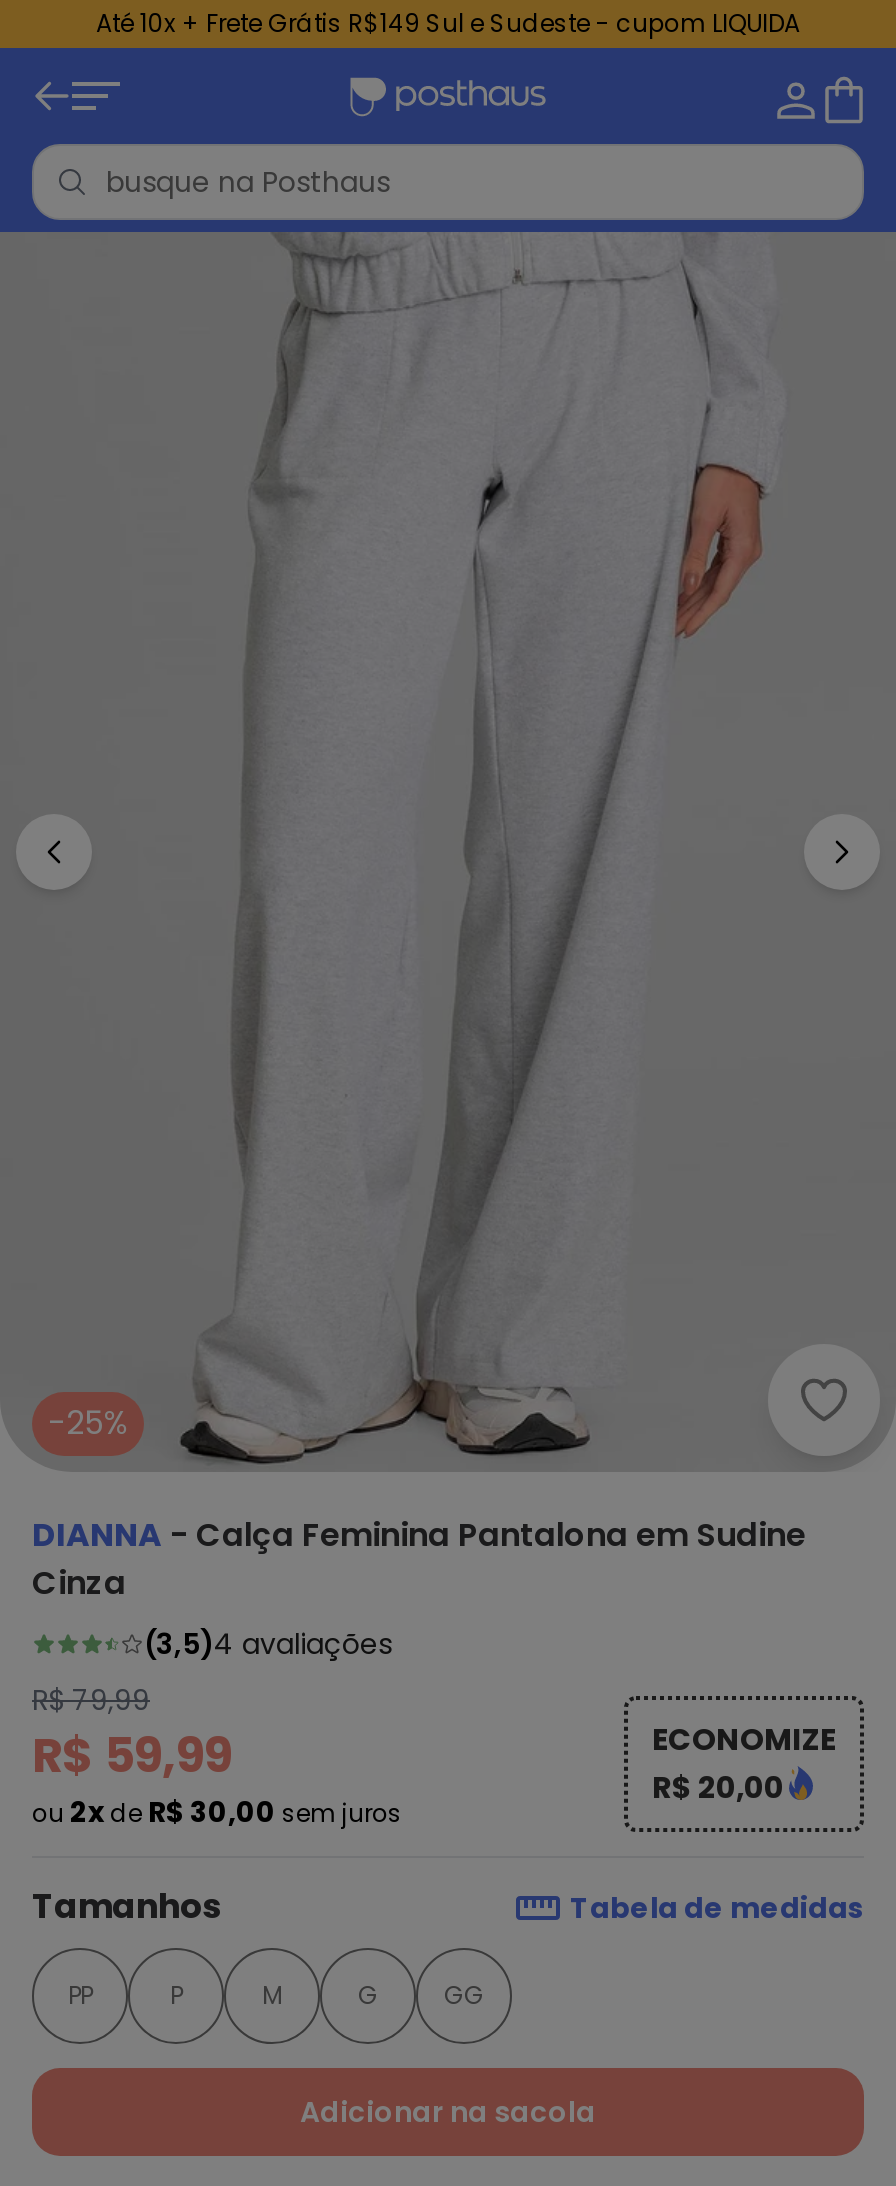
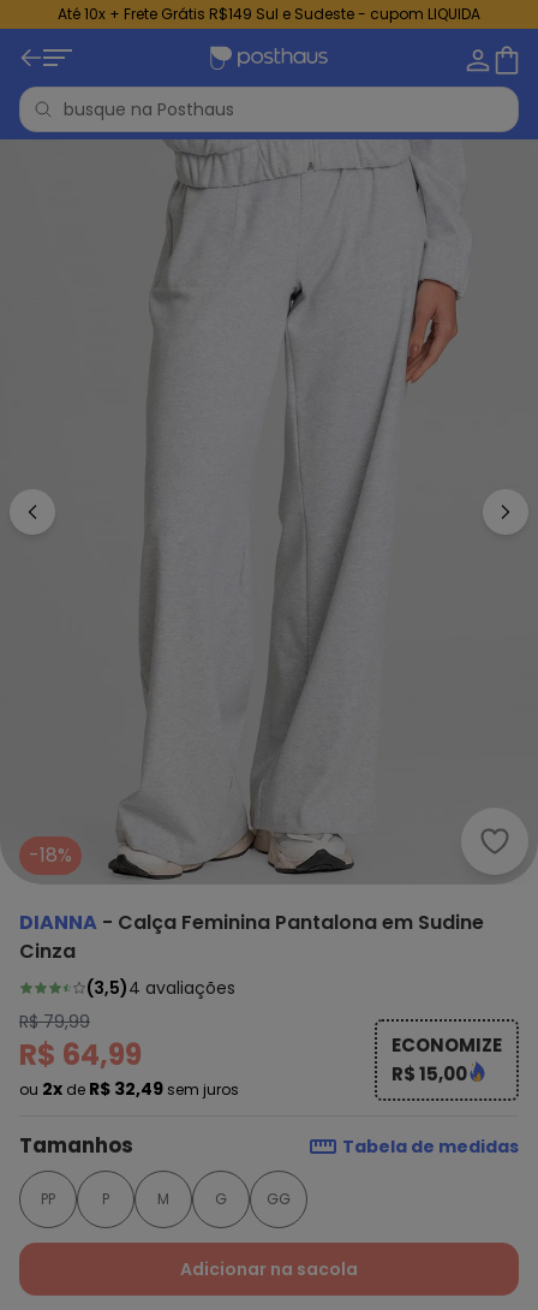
- -25%
+ -18%

- R$ 59,99
+ R$ 64,99

- R$ 20,00
+ R$ 15,00

- ou 2x de R$ 30,00 sem juros
+ ou 2x de R$ 32,49 sem juros
